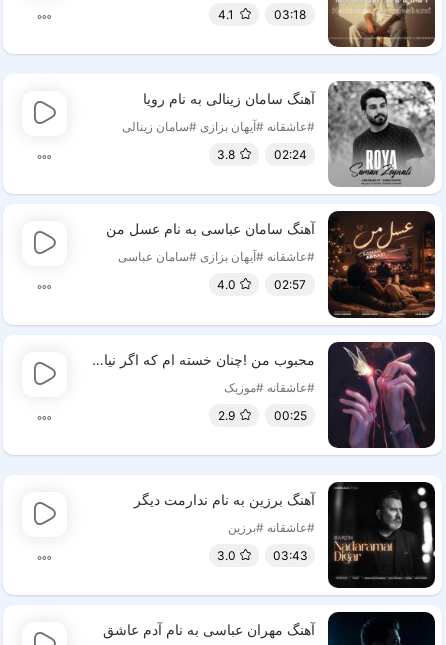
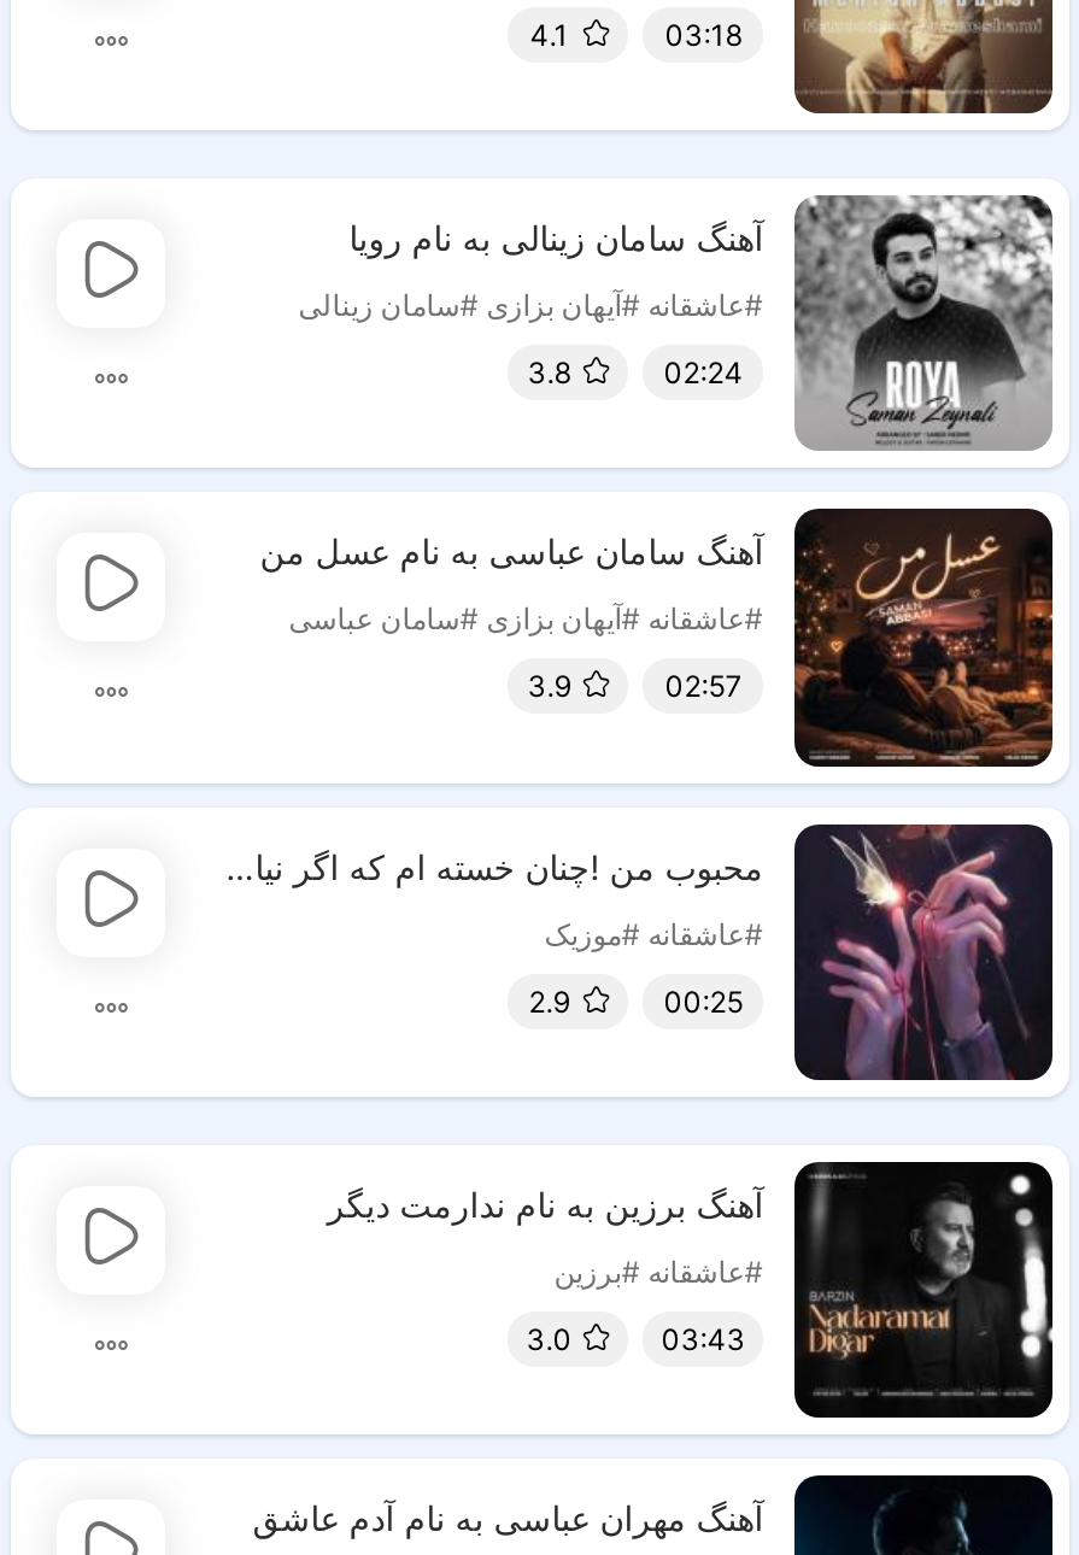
- 4.0
+ 3.9
